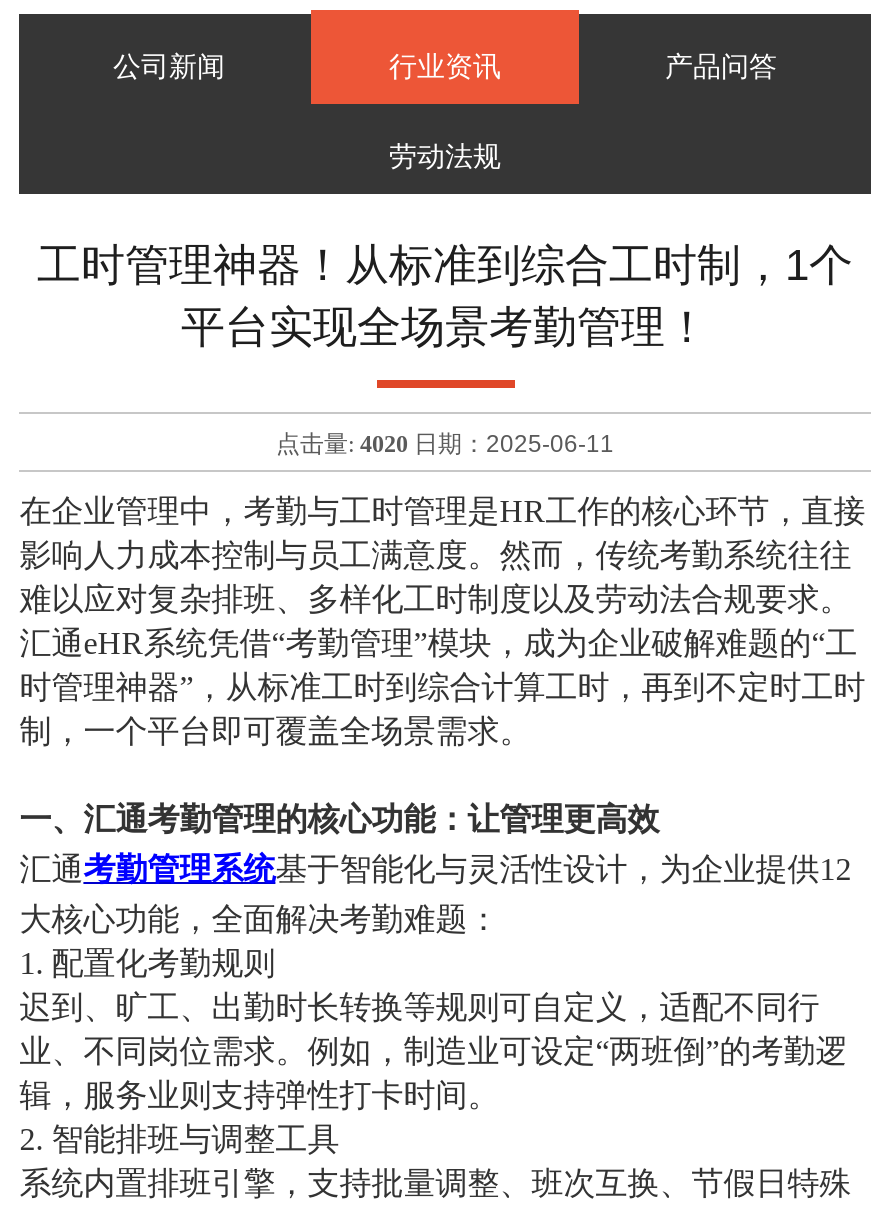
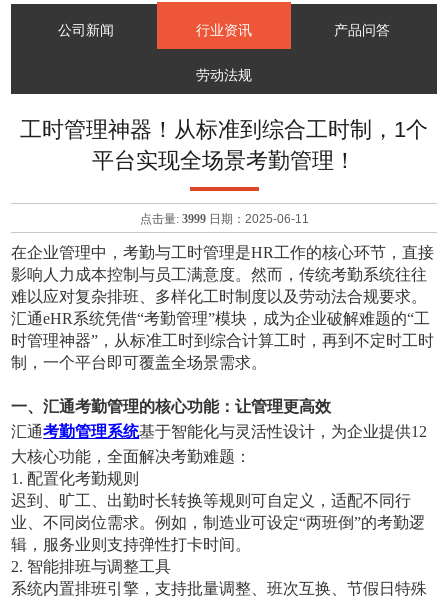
- 点击量: 4020 日期：2025-06-11
+ 点击量: 3999 日期：2025-06-11
